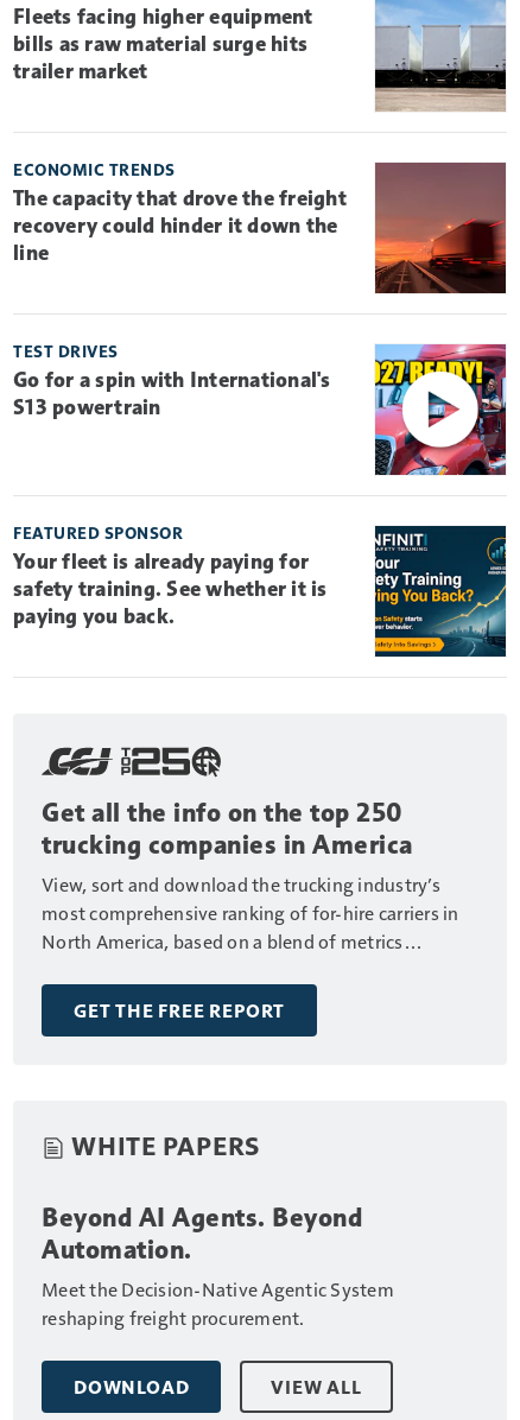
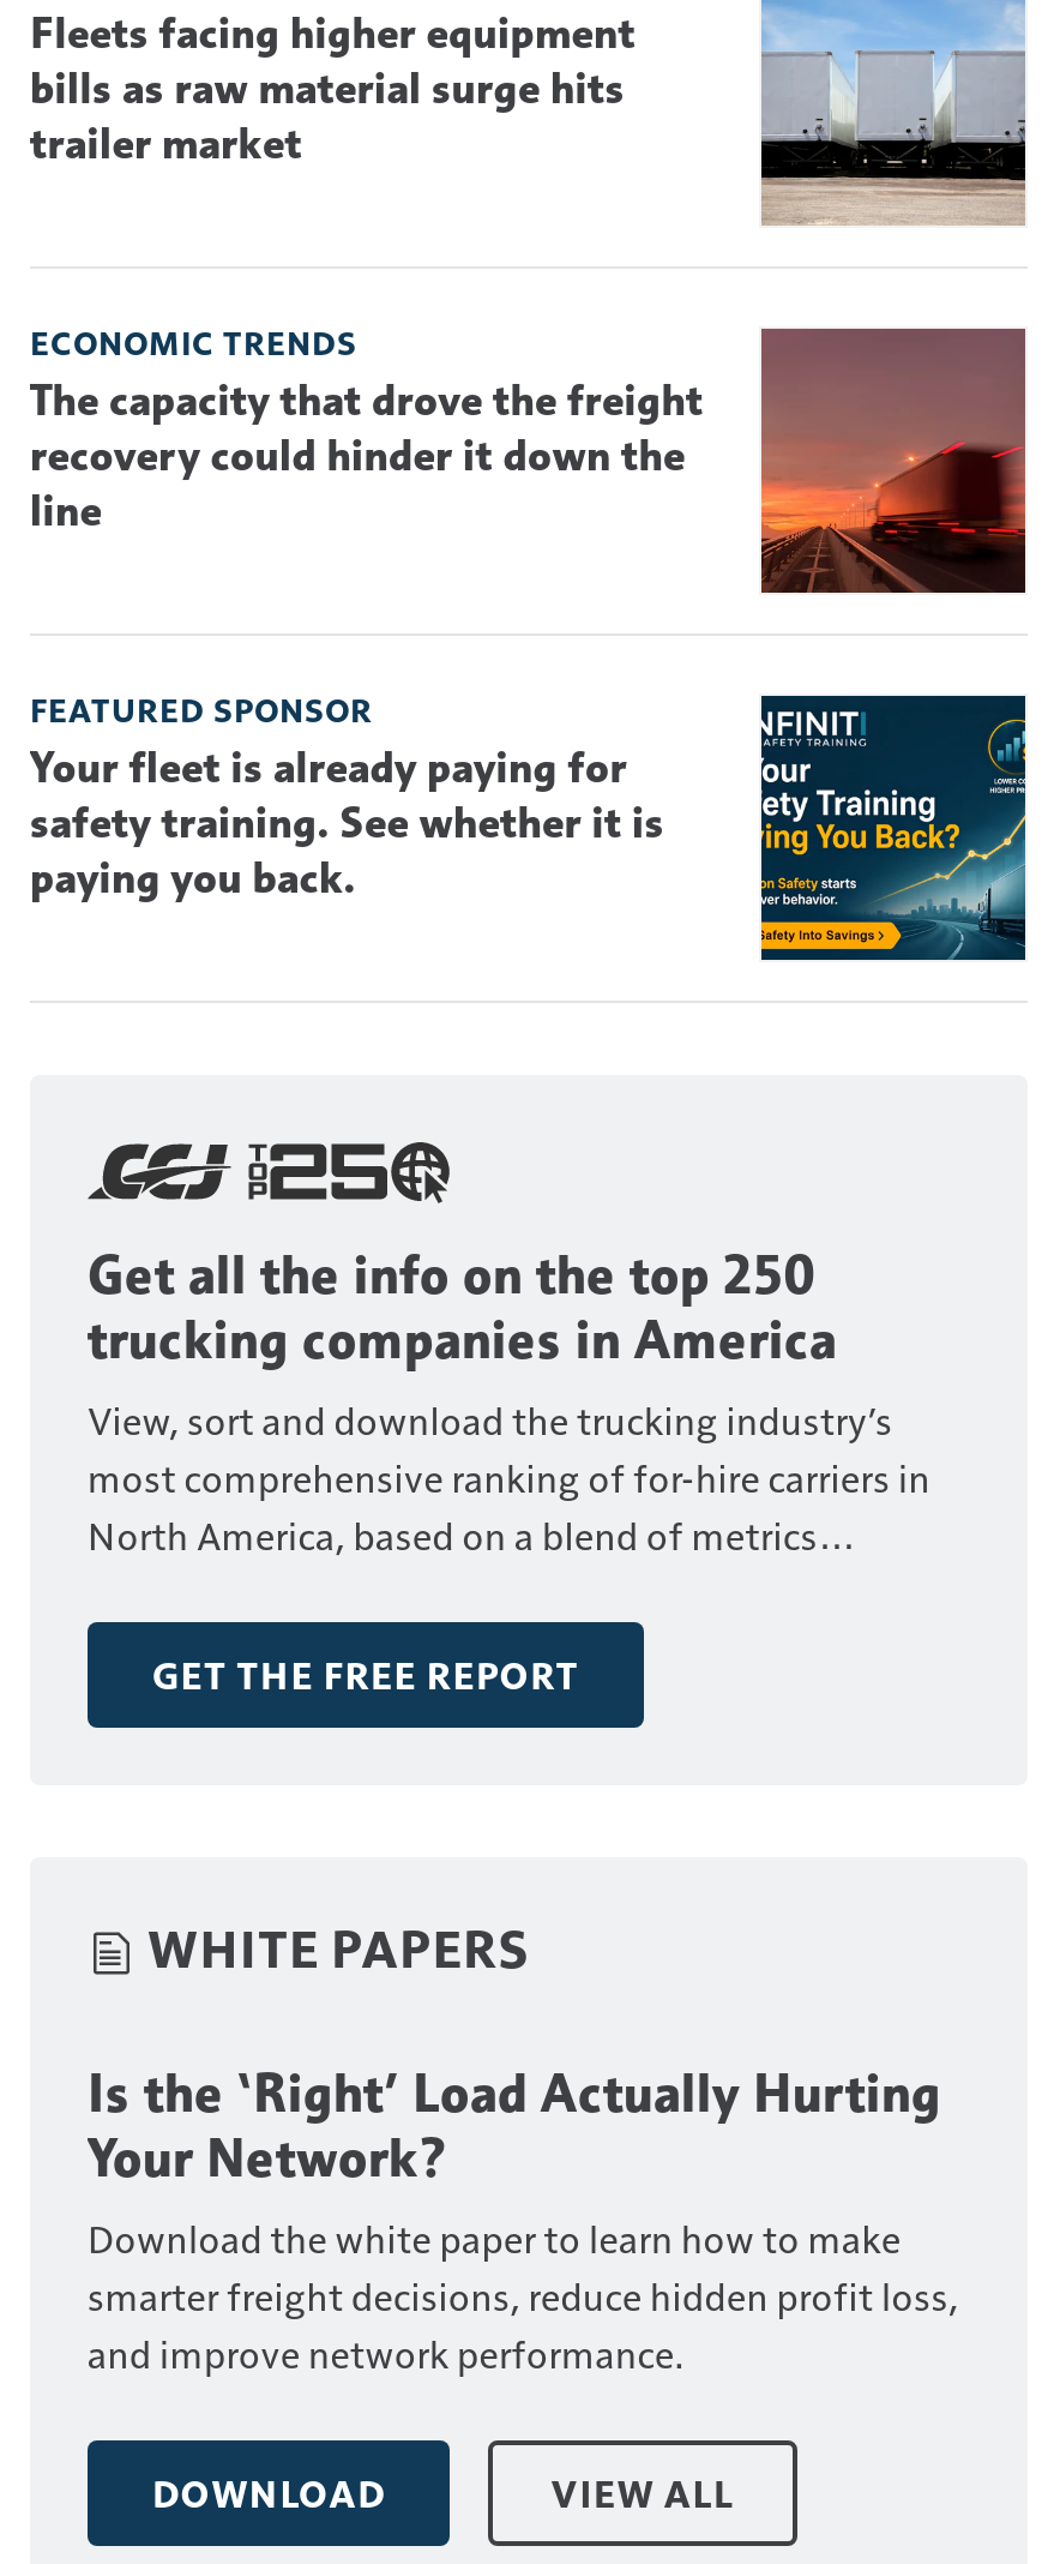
- [image]
- TEST DRIVES
- Go for a spin with International's
- S13 powertrain

moved up: [image] | FEATURED SPONSOR | Your fleet is already paying for | ... | GET THE FREE REPORT | WHITE PAPERS

- Beyond AI Agents. Beyond
- Automation.
- Meet the Decision-Native Agentic System
- reshaping freight procurement.
+ Is the ‘Right’ Load Actually Hurting
+ Your Network?
+ Download the white paper to learn how to make
+ smarter freight decisions, reduce hidden profit loss,
+ and improve network performance.
